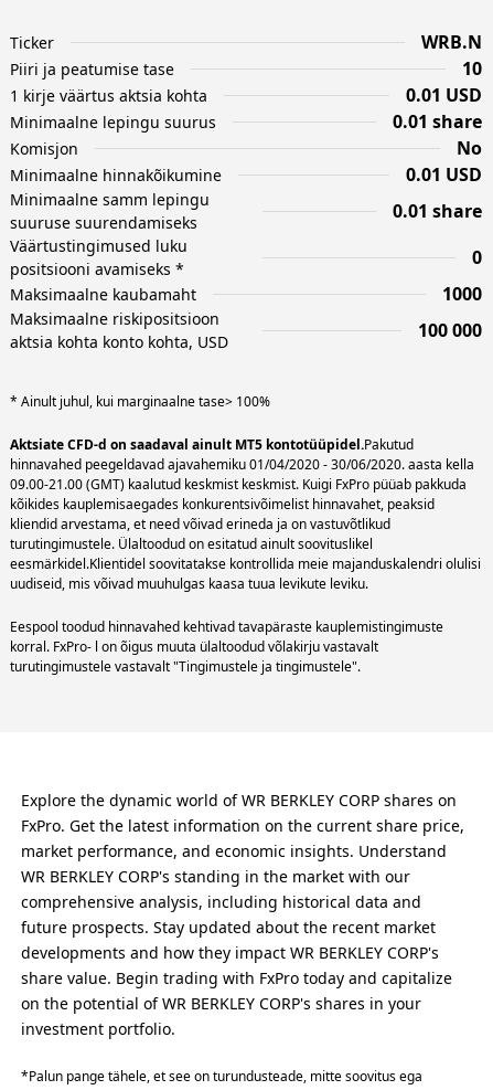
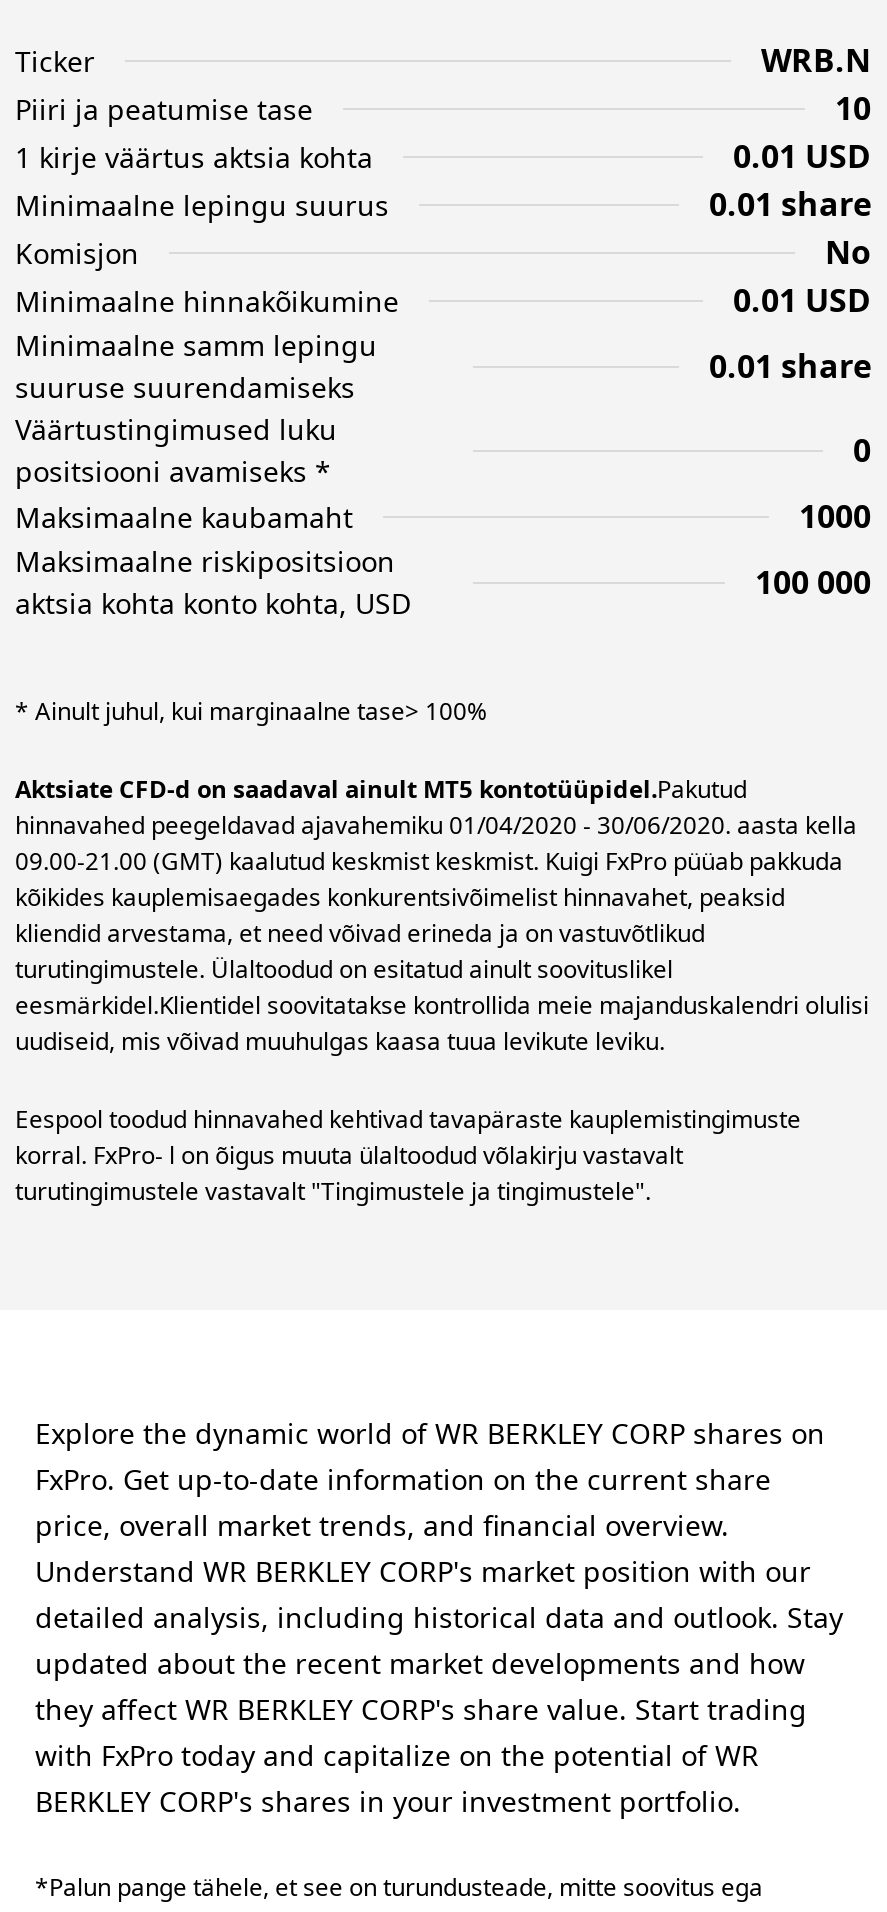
- FxPro. Get the latest information on the current share price,
- market performance, and economic insights. Understand
- WR BERKLEY CORP's standing in the market with our
- comprehensive analysis, including historical data and
- future prospects. Stay updated about the recent market
- developments and how they impact WR BERKLEY CORP's
- share value. Begin trading with FxPro today and capitalize
- on the potential of WR BERKLEY CORP's shares in your
- investment portfolio.
+ FxPro. Get up-to-date information on the current share
+ price, overall market trends, and financial overview.
+ Understand WR BERKLEY CORP's market position with our
+ detailed analysis, including historical data and outlook. Stay
+ updated about the recent market developments and how
+ they affect WR BERKLEY CORP's share value. Start trading
+ with FxPro today and capitalize on the potential of WR
+ BERKLEY CORP's shares in your investment portfolio.
